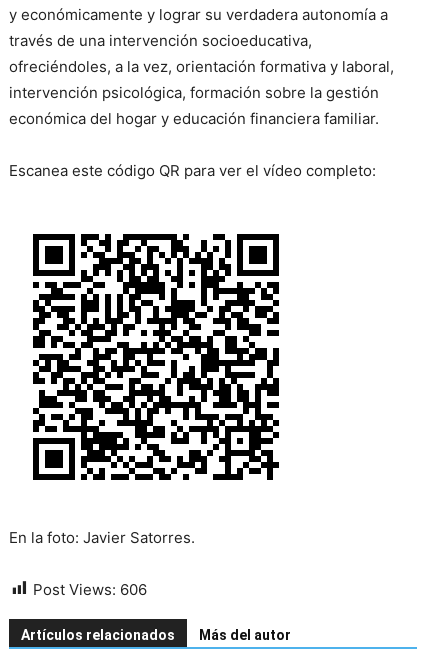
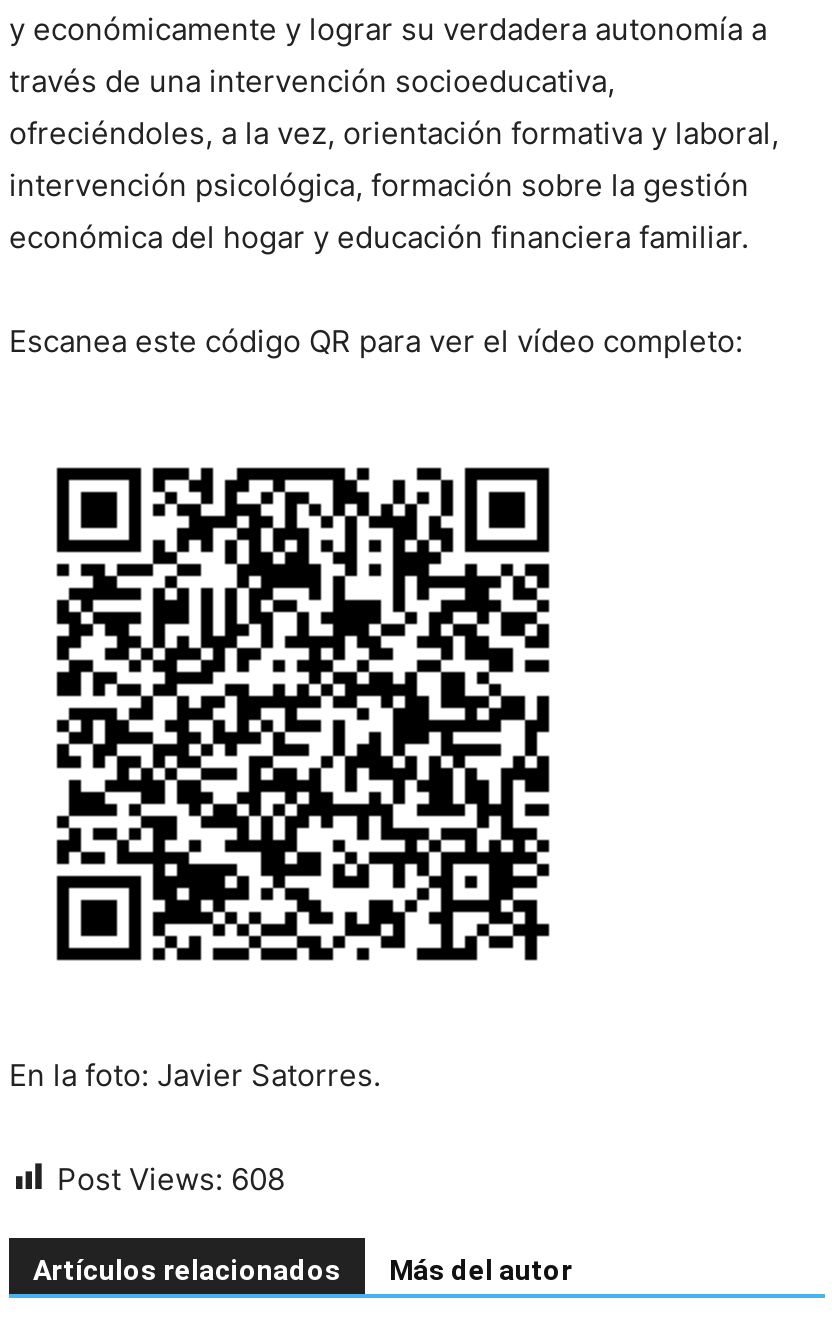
- Post Views: 606
+ Post Views: 608
